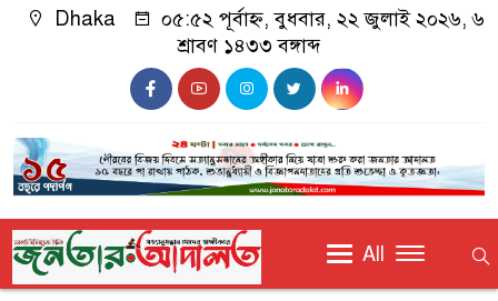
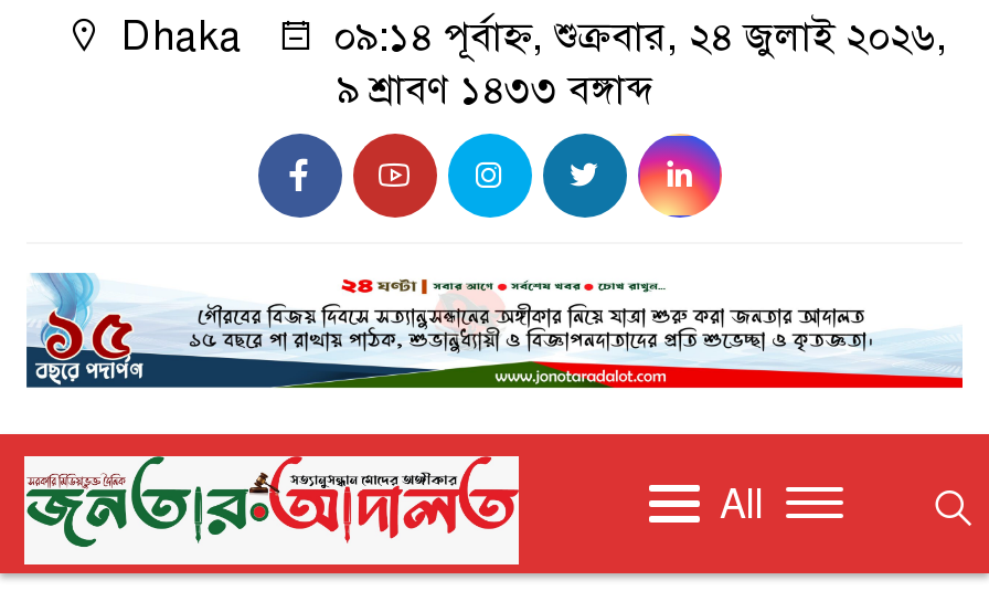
- ০৫:৫২ পূর্বাহ্ন, বুধবার, ২২ জুলাই ২০২৬, ৬
- শ্রাবণ ১৪৩৩ বঙ্গাব্দ
+ ০৯:১৪ পূর্বাহ্ন, শুক্রবার, ২৪ জুলাই ২০২৬,
+ ৯ শ্রাবণ ১৪৩৩ বঙ্গাব্দ
